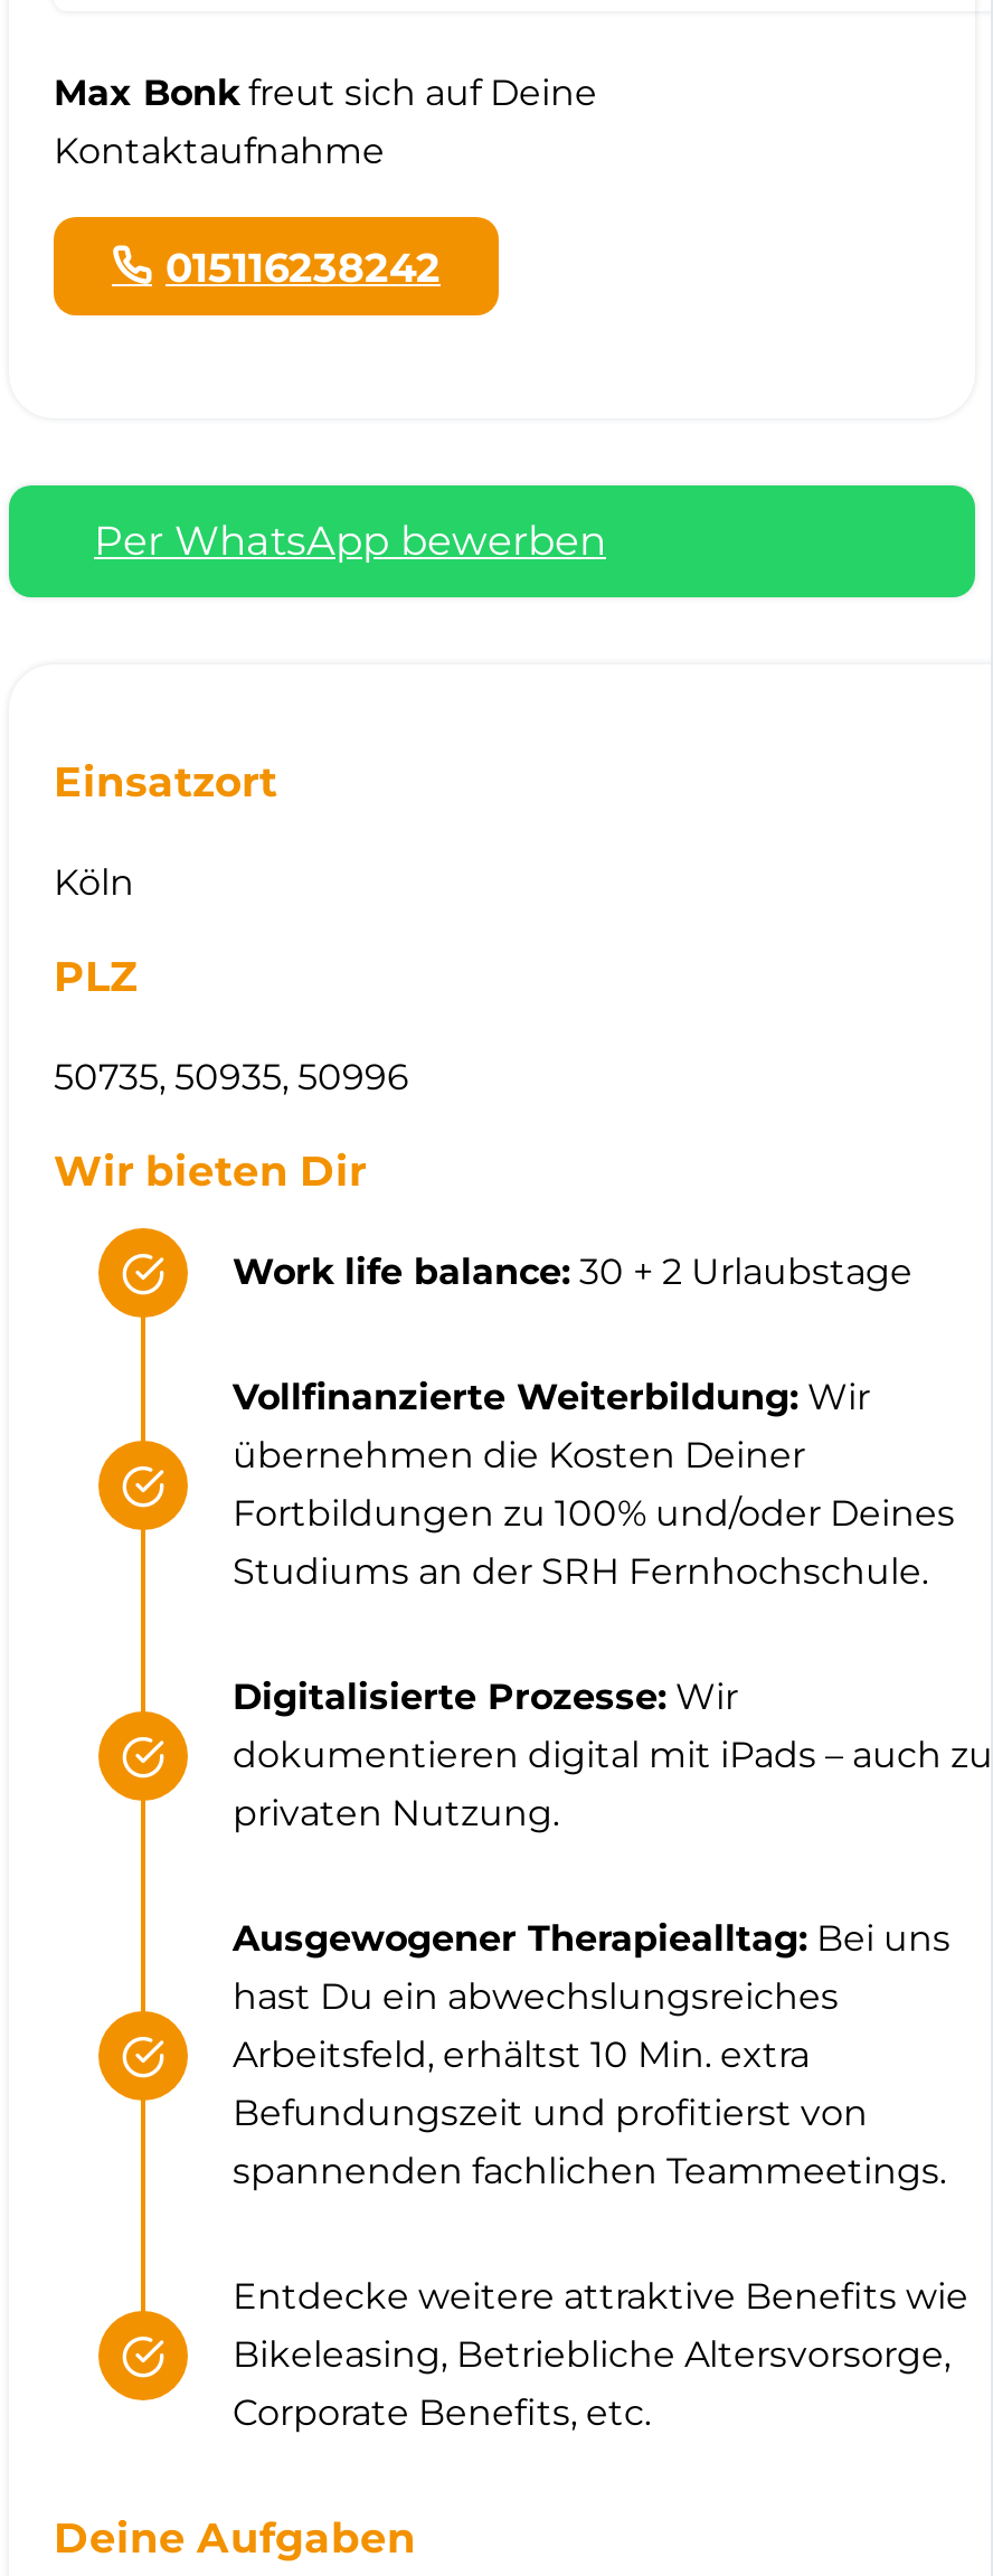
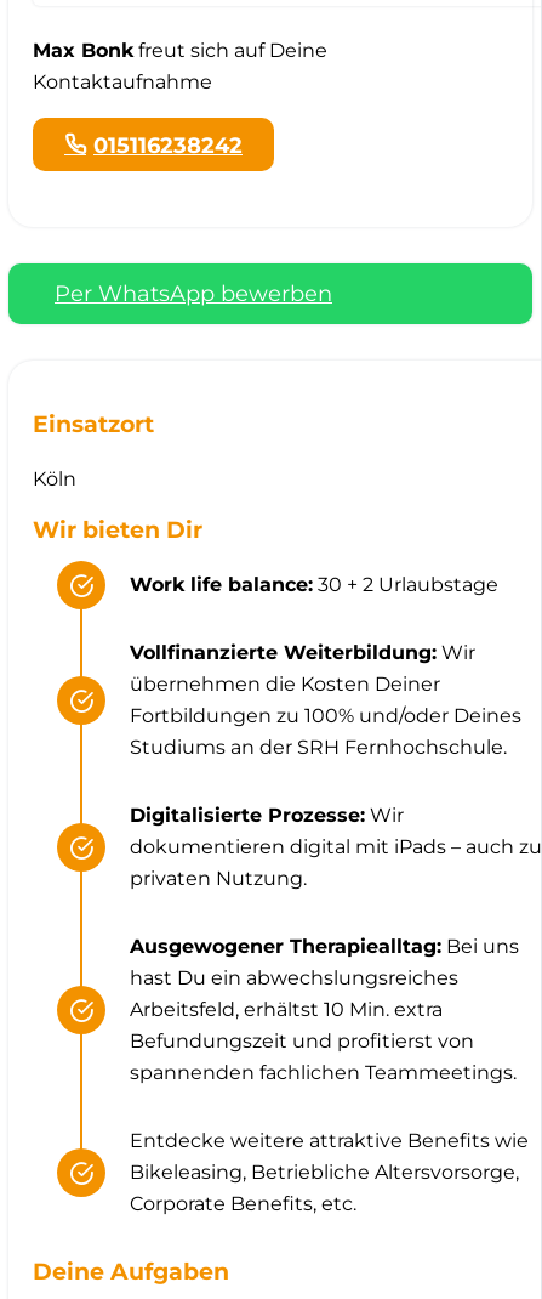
- PLZ
- 50735, 50935, 50996
